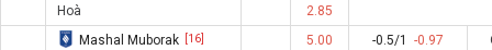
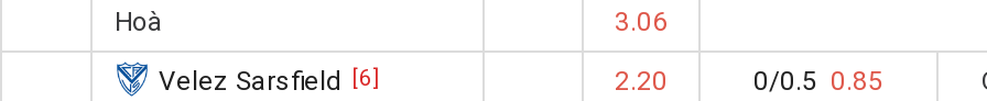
- 2.85
+ 3.06

- Mashal Muborak [16]
- 5.00
- -0.5/1 -0.97
+ Velez Sarsfield [6]
+ 2.20
+ 0/0.5 0.85
